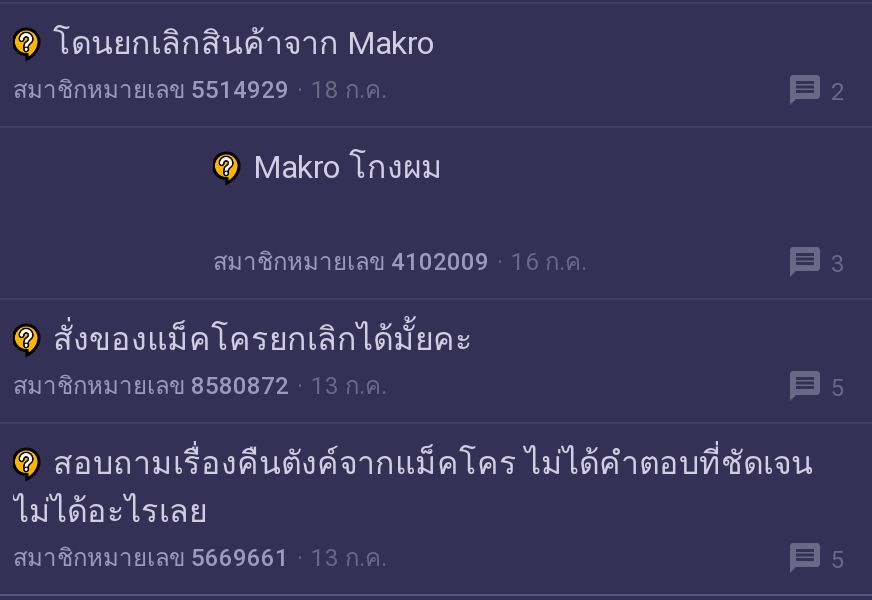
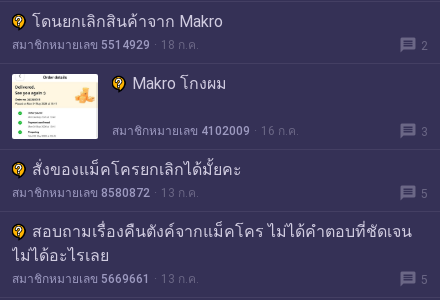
+ [image]
